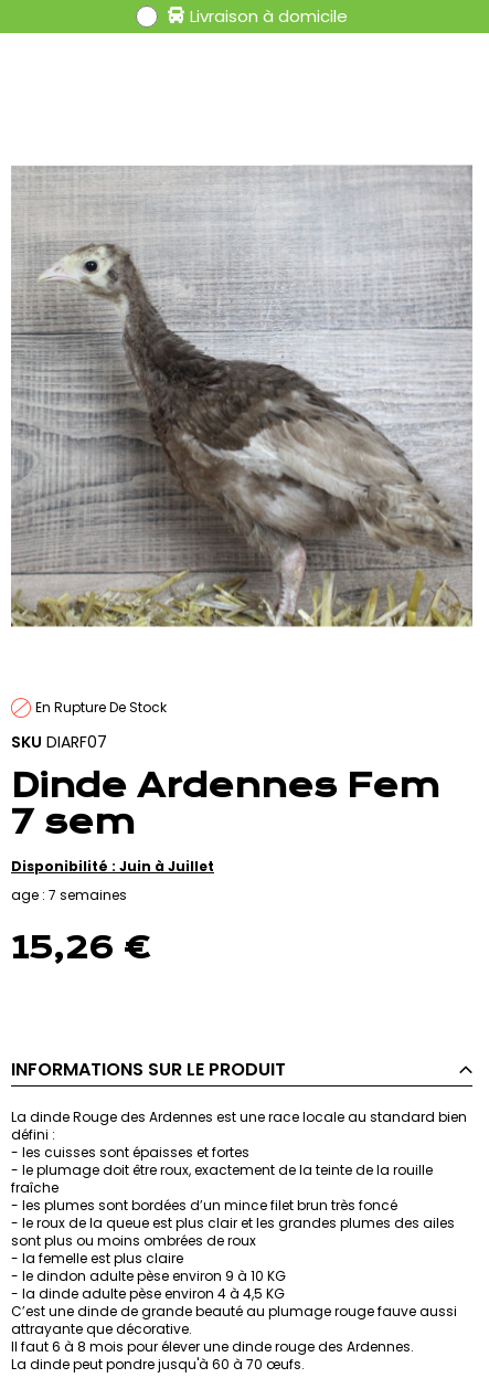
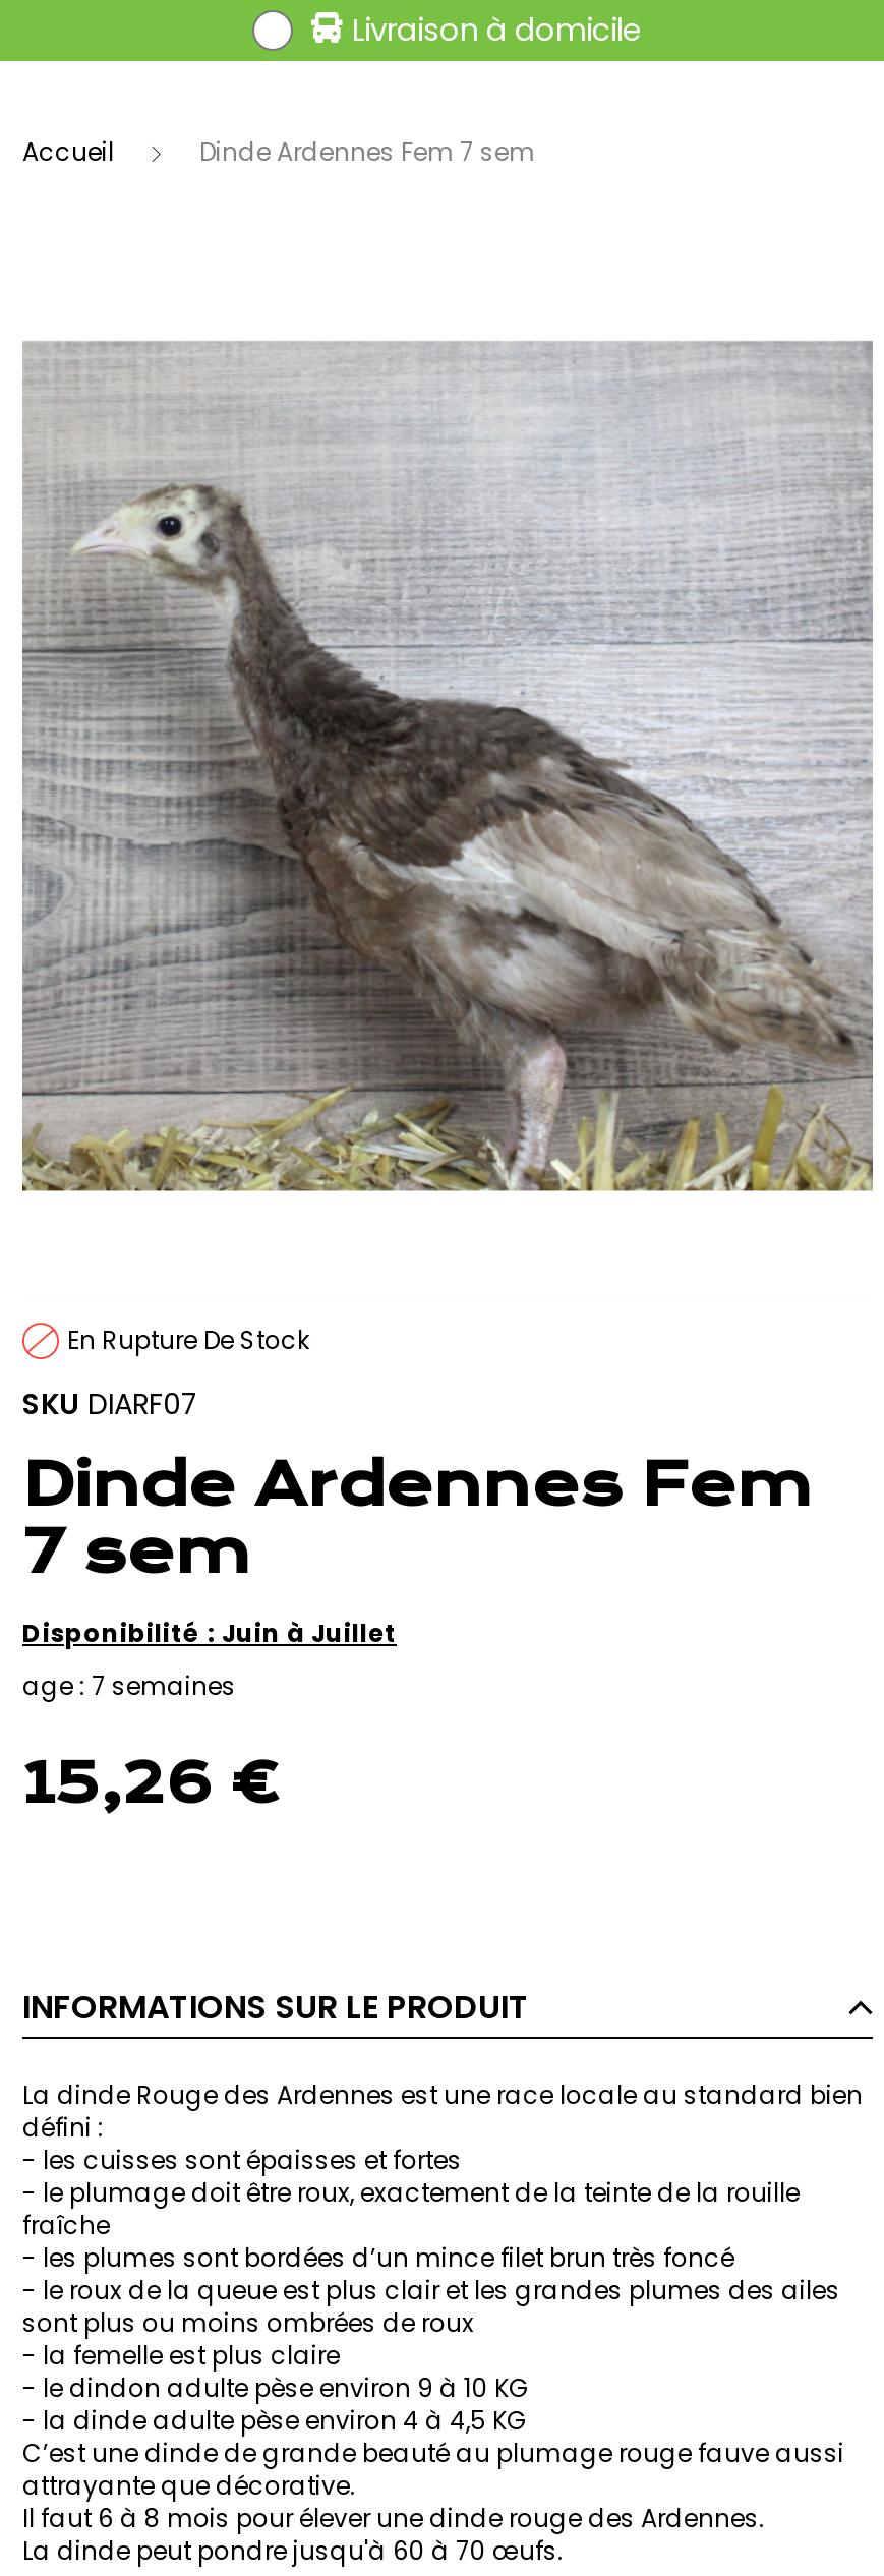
+ Accueil
+ Dinde Ardennes Fem 7 sem
